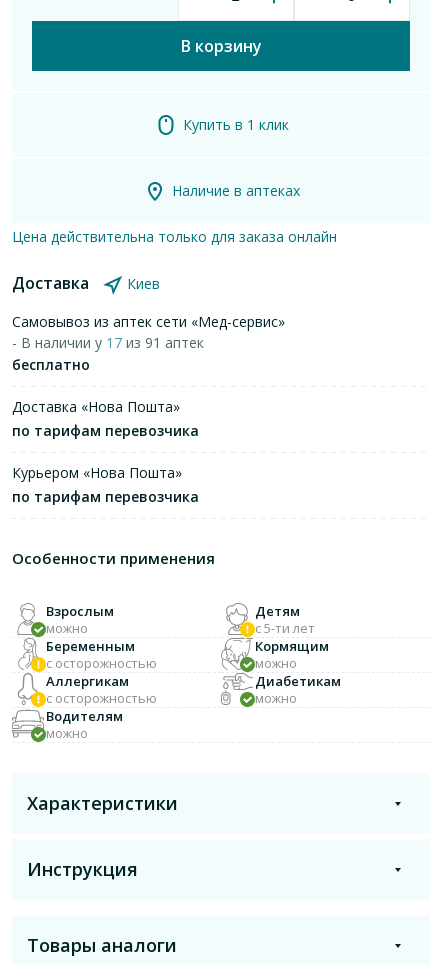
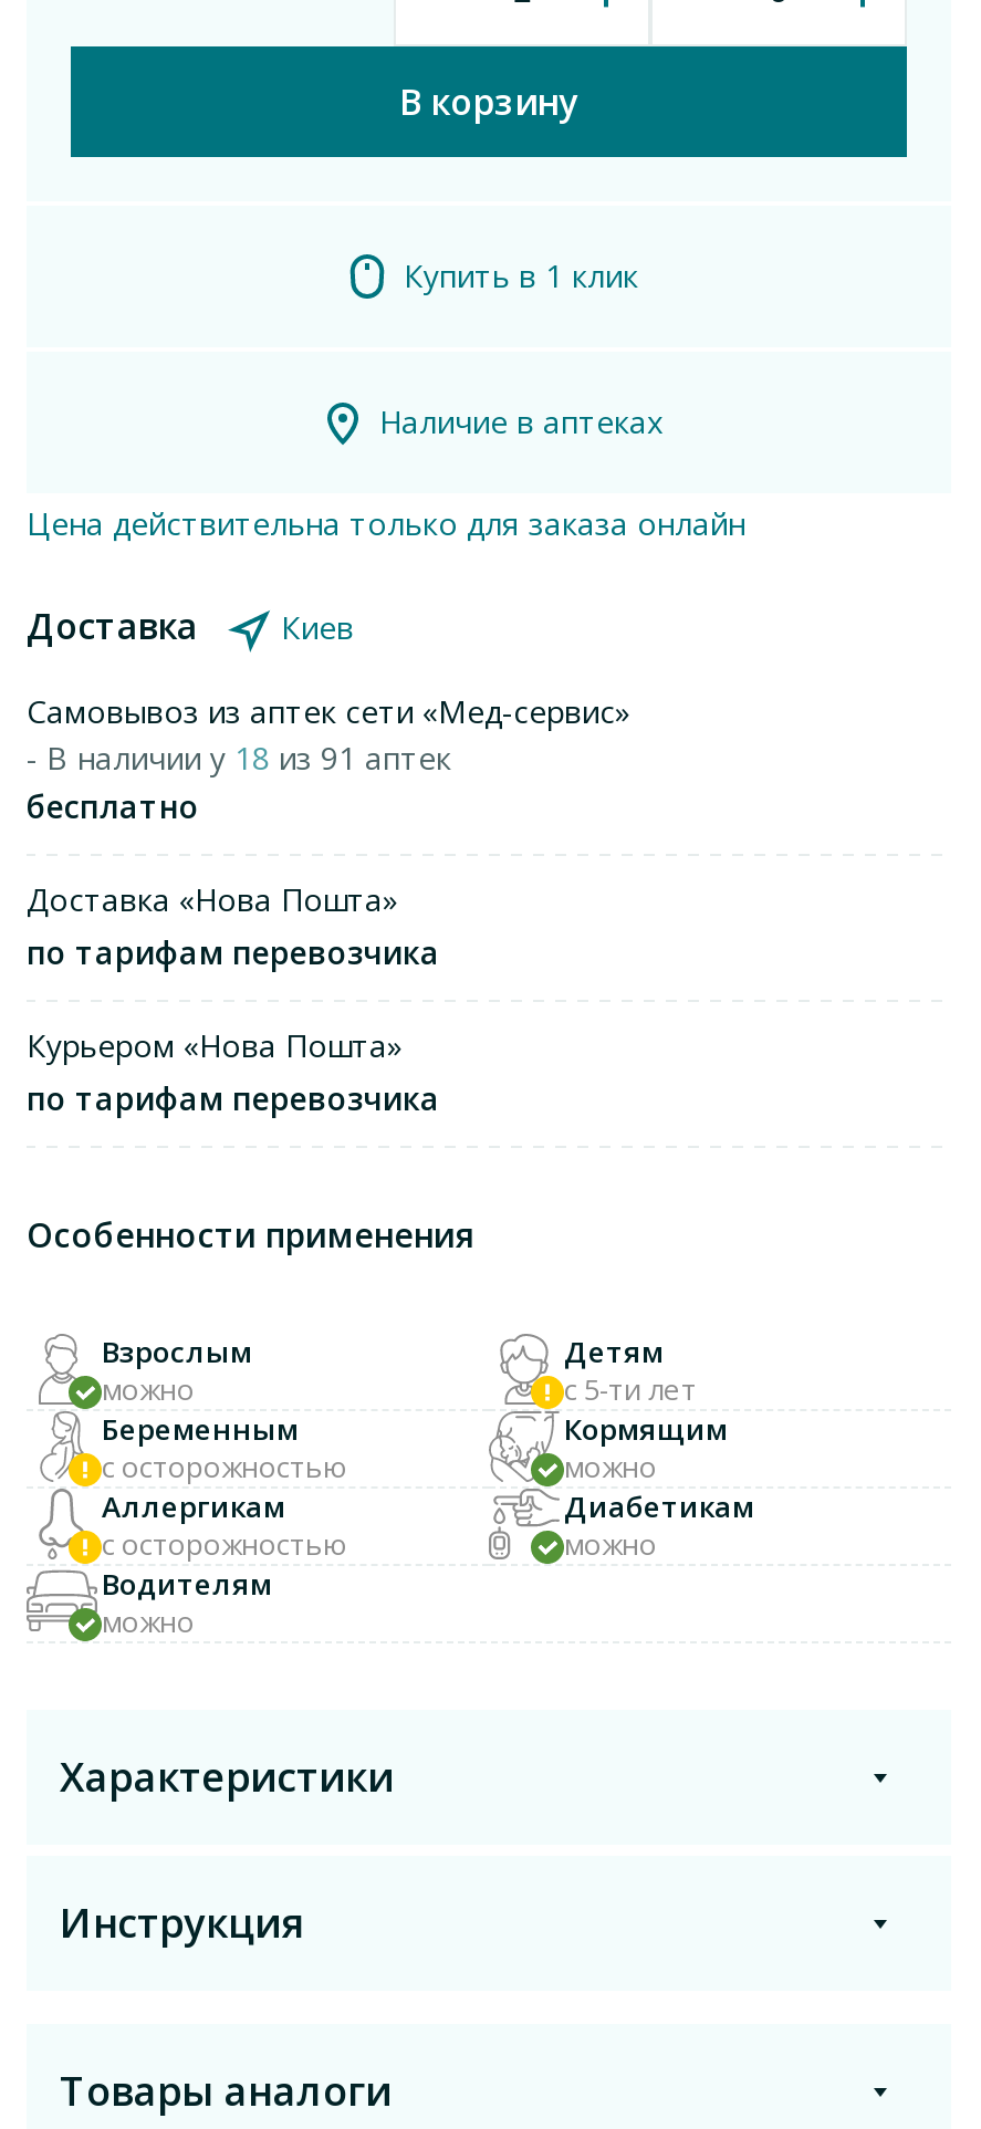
- - В наличии у 17 из 91 аптек
+ - В наличии у 18 из 91 аптек
